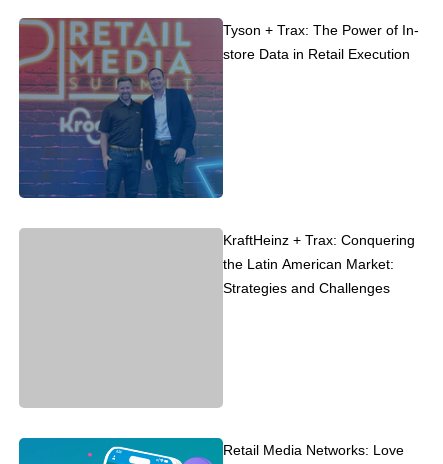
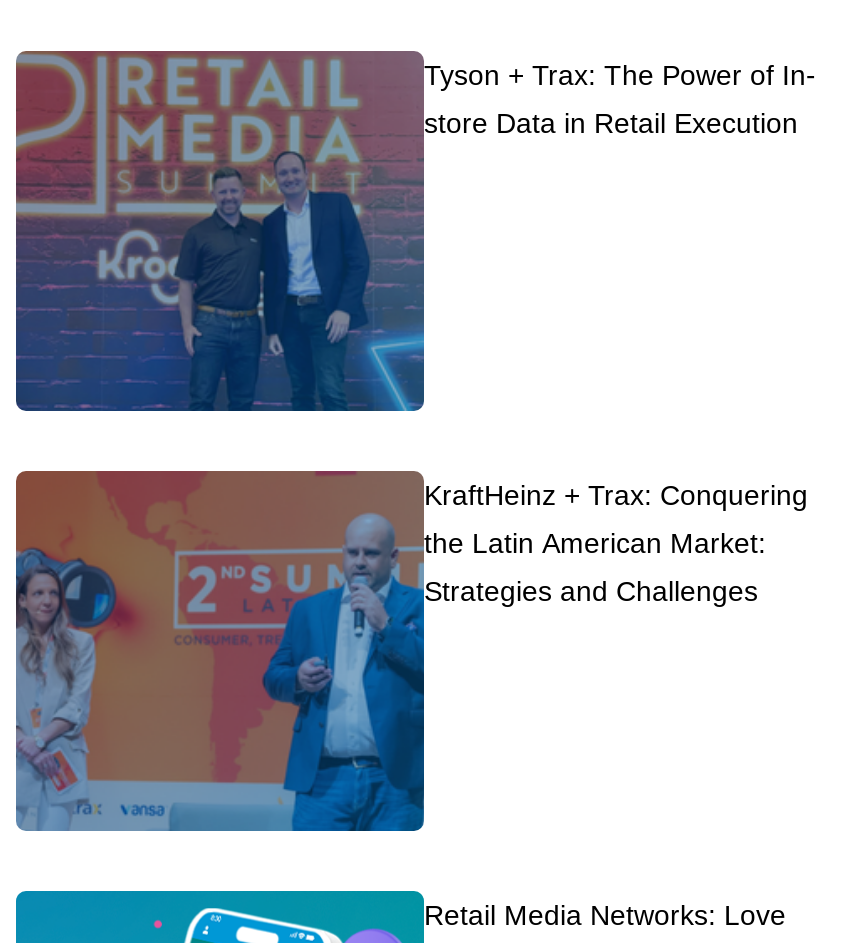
+ [image]
